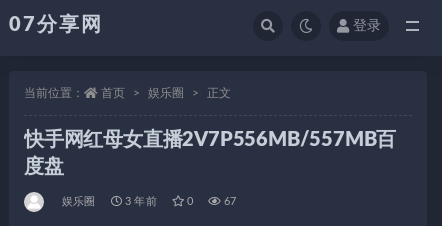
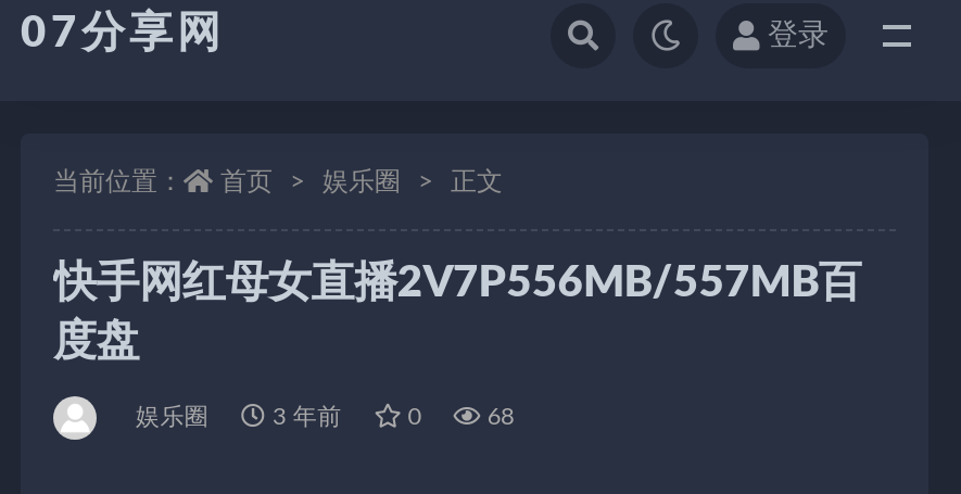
- 67
+ 68
